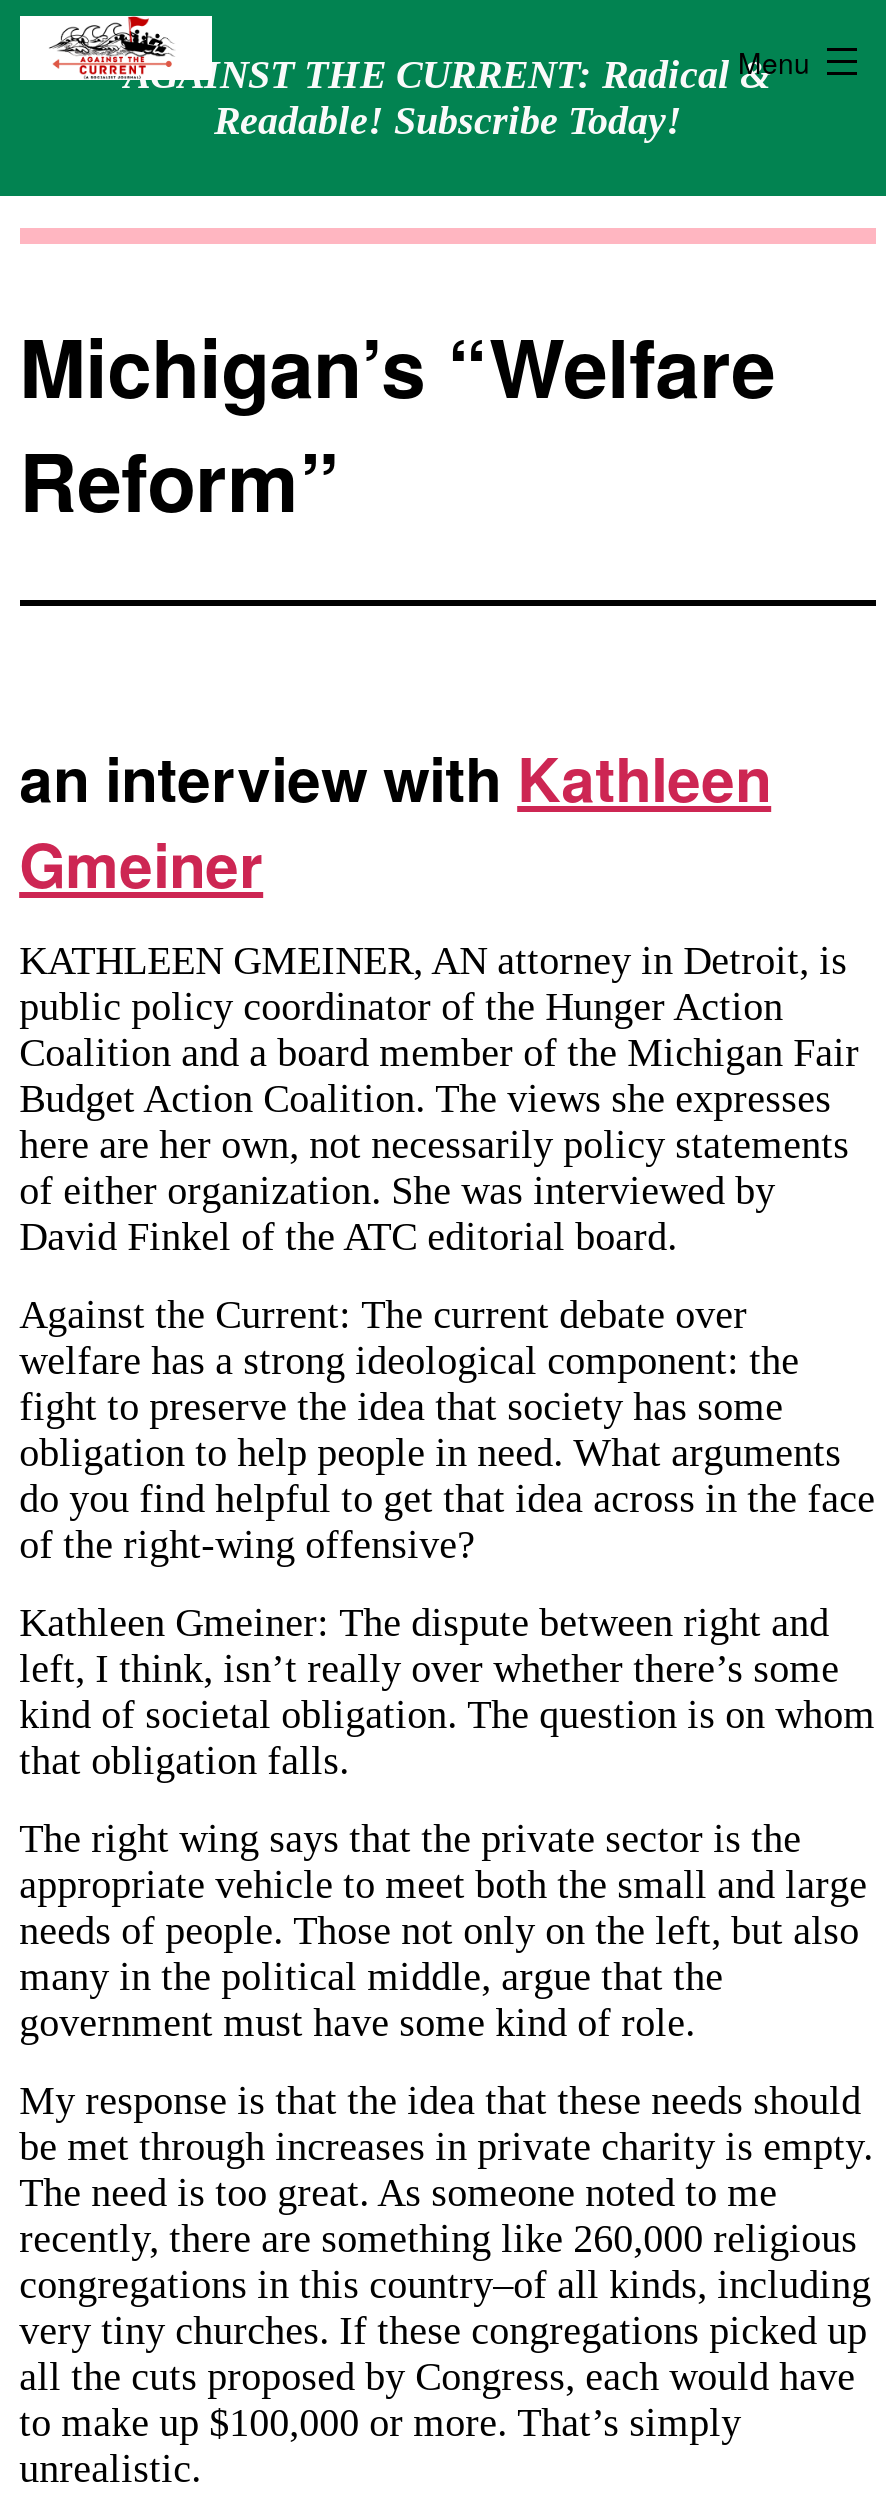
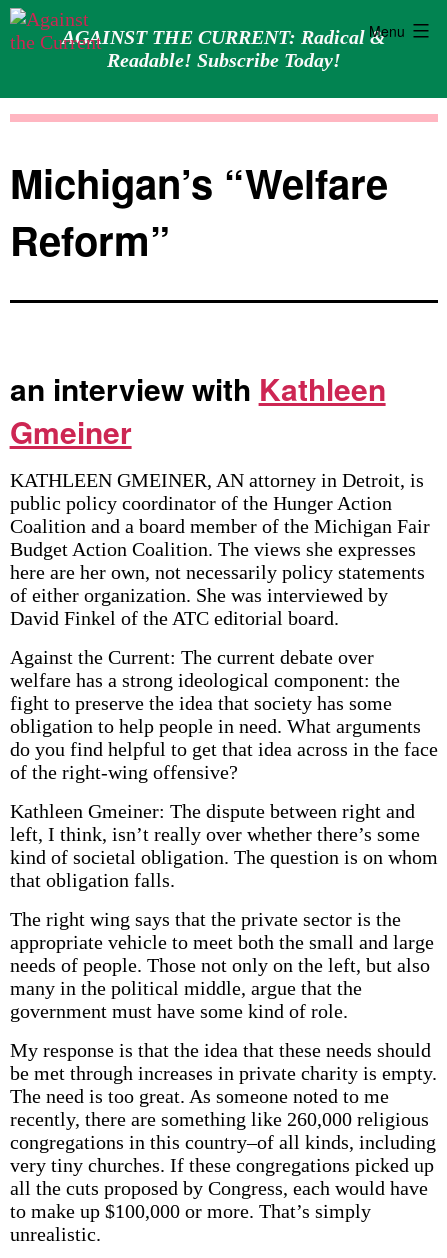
- [image]
+ [image]
